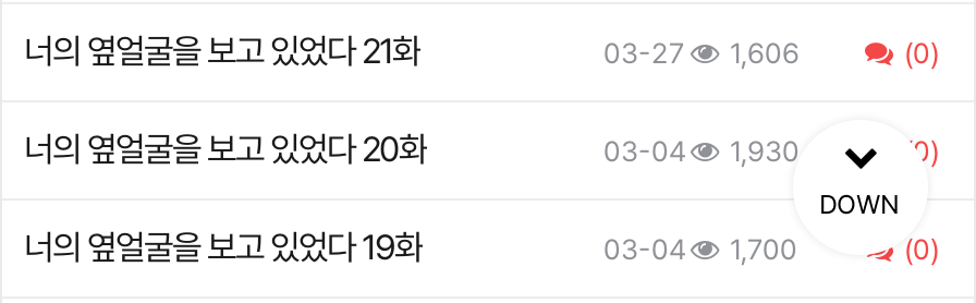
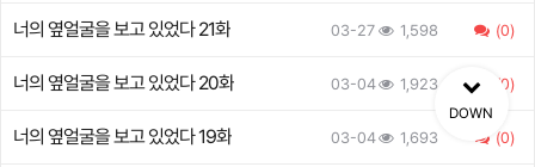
- 03-27 1,606
+ 03-27 1,598

- 03-04 1,930
+ 03-04 1,923

- 03-04 1,700
+ 03-04 1,693
